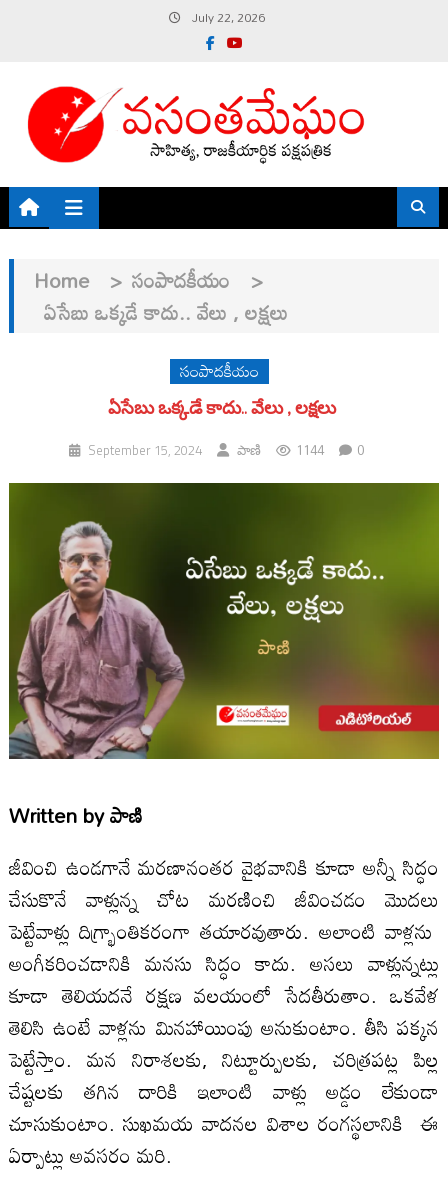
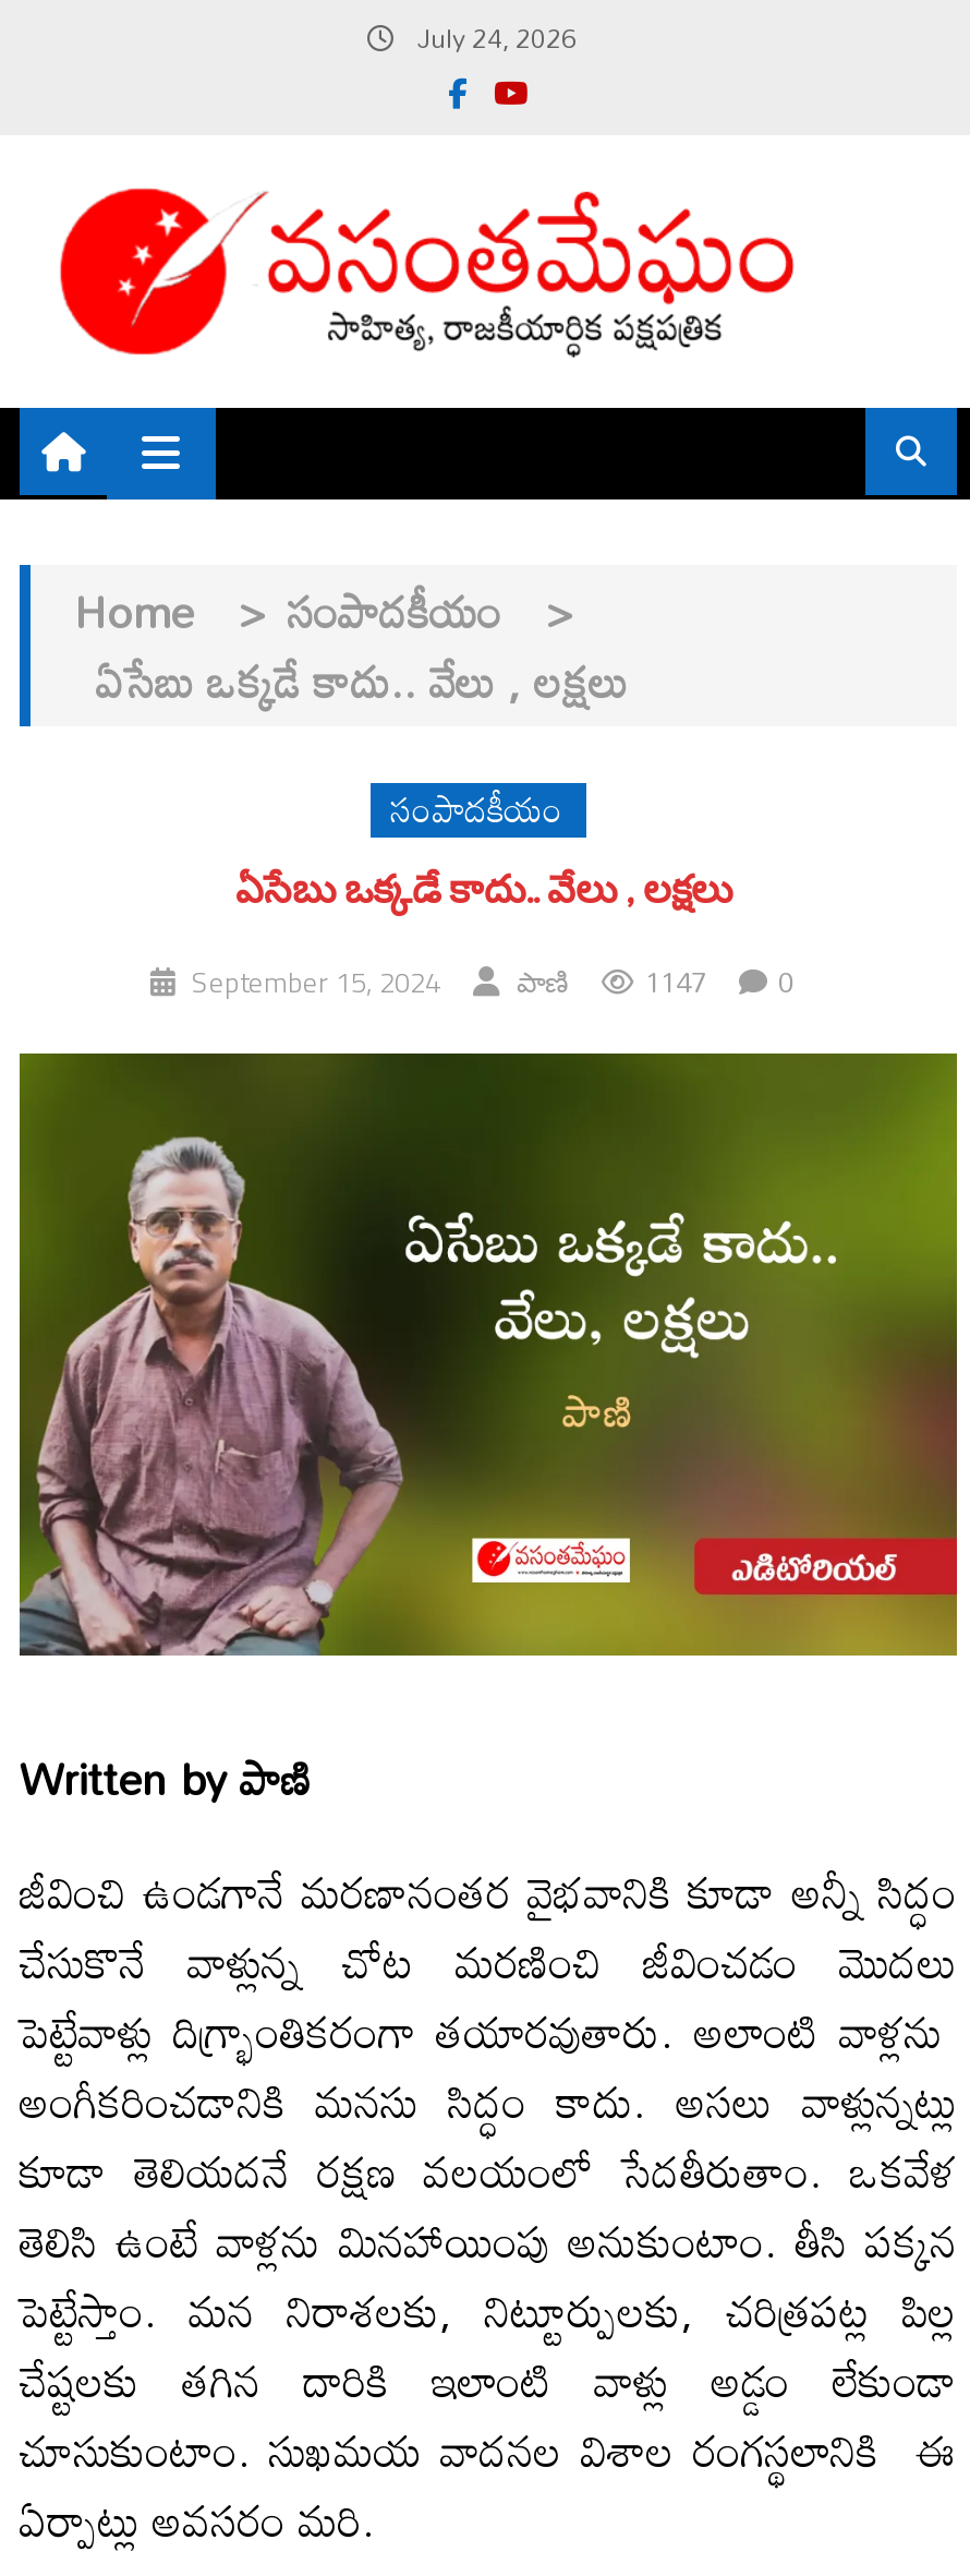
- July 22, 2026
+ July 24, 2026

- September 15, 2024 పాణి 1144 0
+ September 15, 2024 పాణి 1147 0
